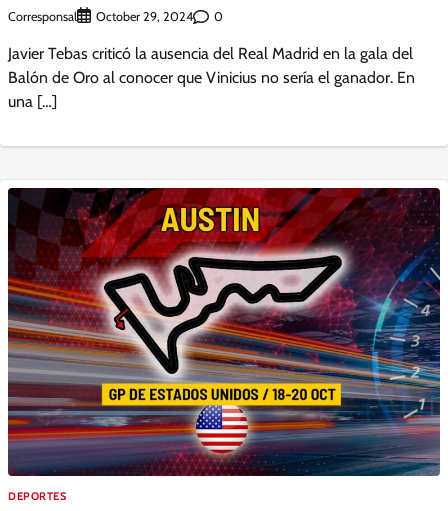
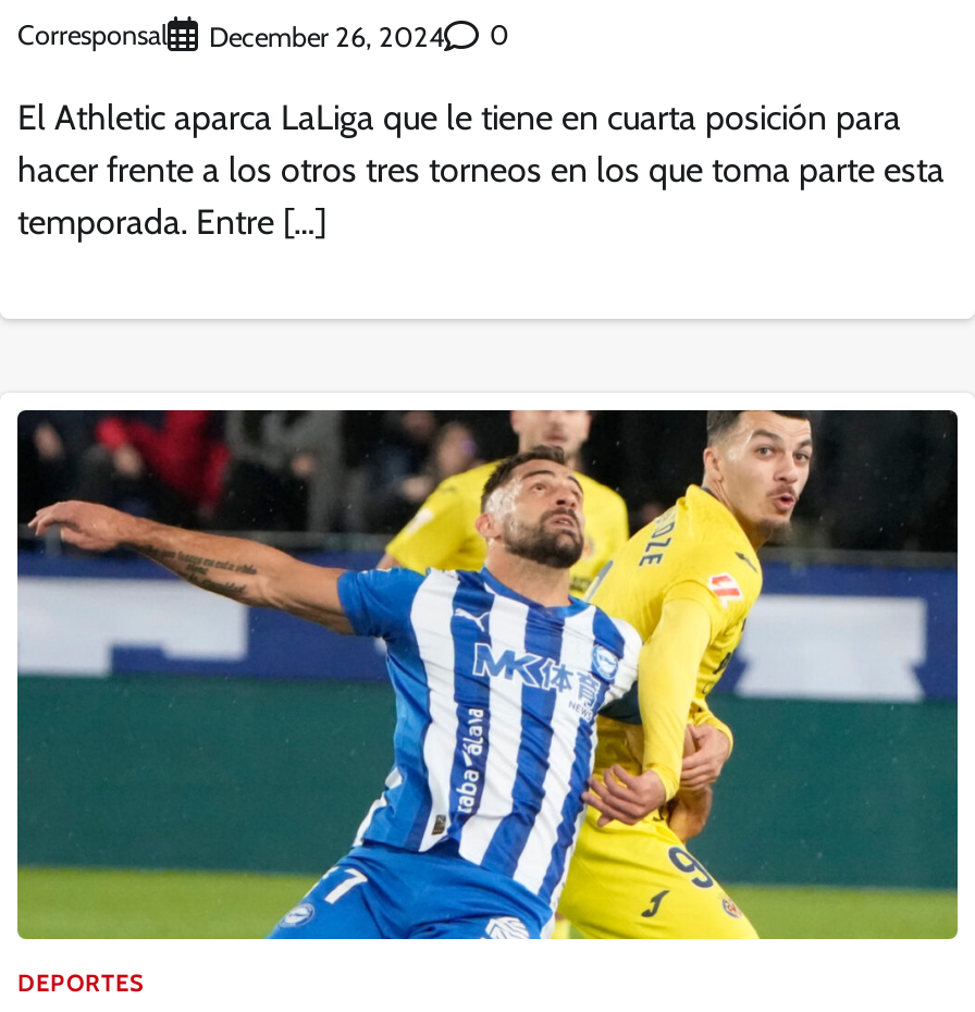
- October 29, 2024
+ December 26, 2024

- Javier Tebas criticó la ausencia del Real Madrid en la gala del
- Balón de Oro al conocer que Vinicius no sería el ganador. En
- una […]
+ El Athletic aparca LaLiga que le tiene en cuarta posición para
+ hacer frente a los otros tres torneos en los que toma parte esta
+ temporada. Entre […]

- [image]
+ [image]
